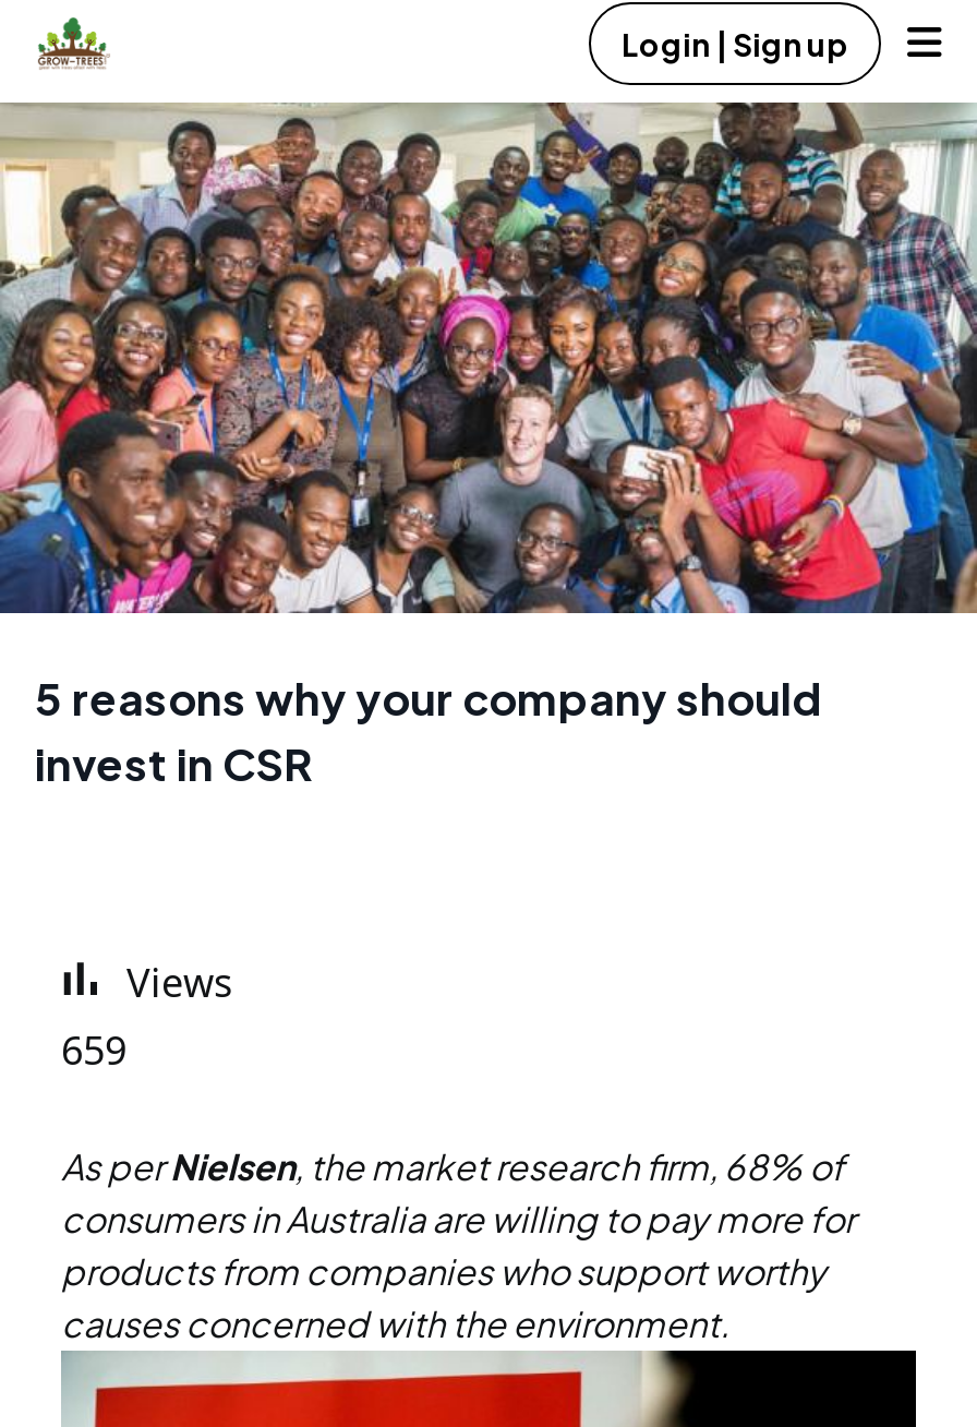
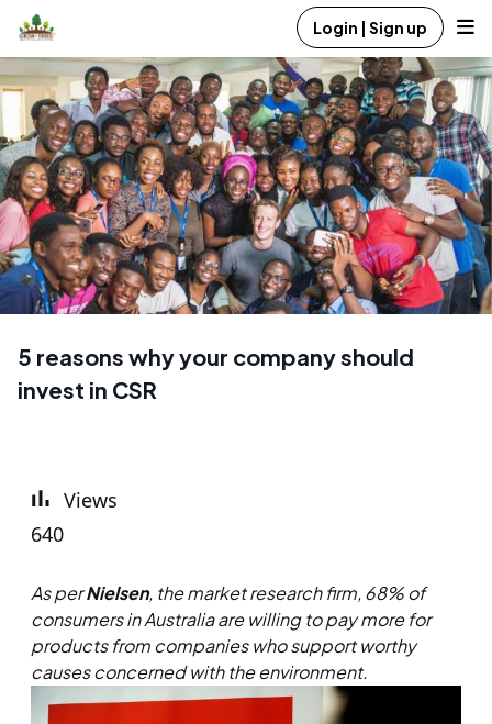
- 659
+ 640
